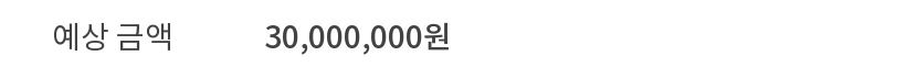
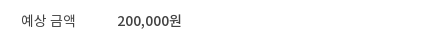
- 30,000,000원
+ 200,000원
